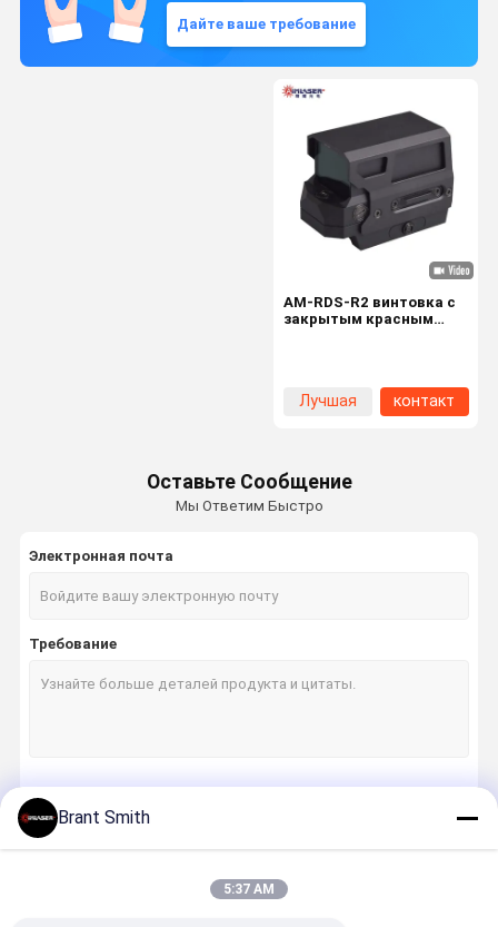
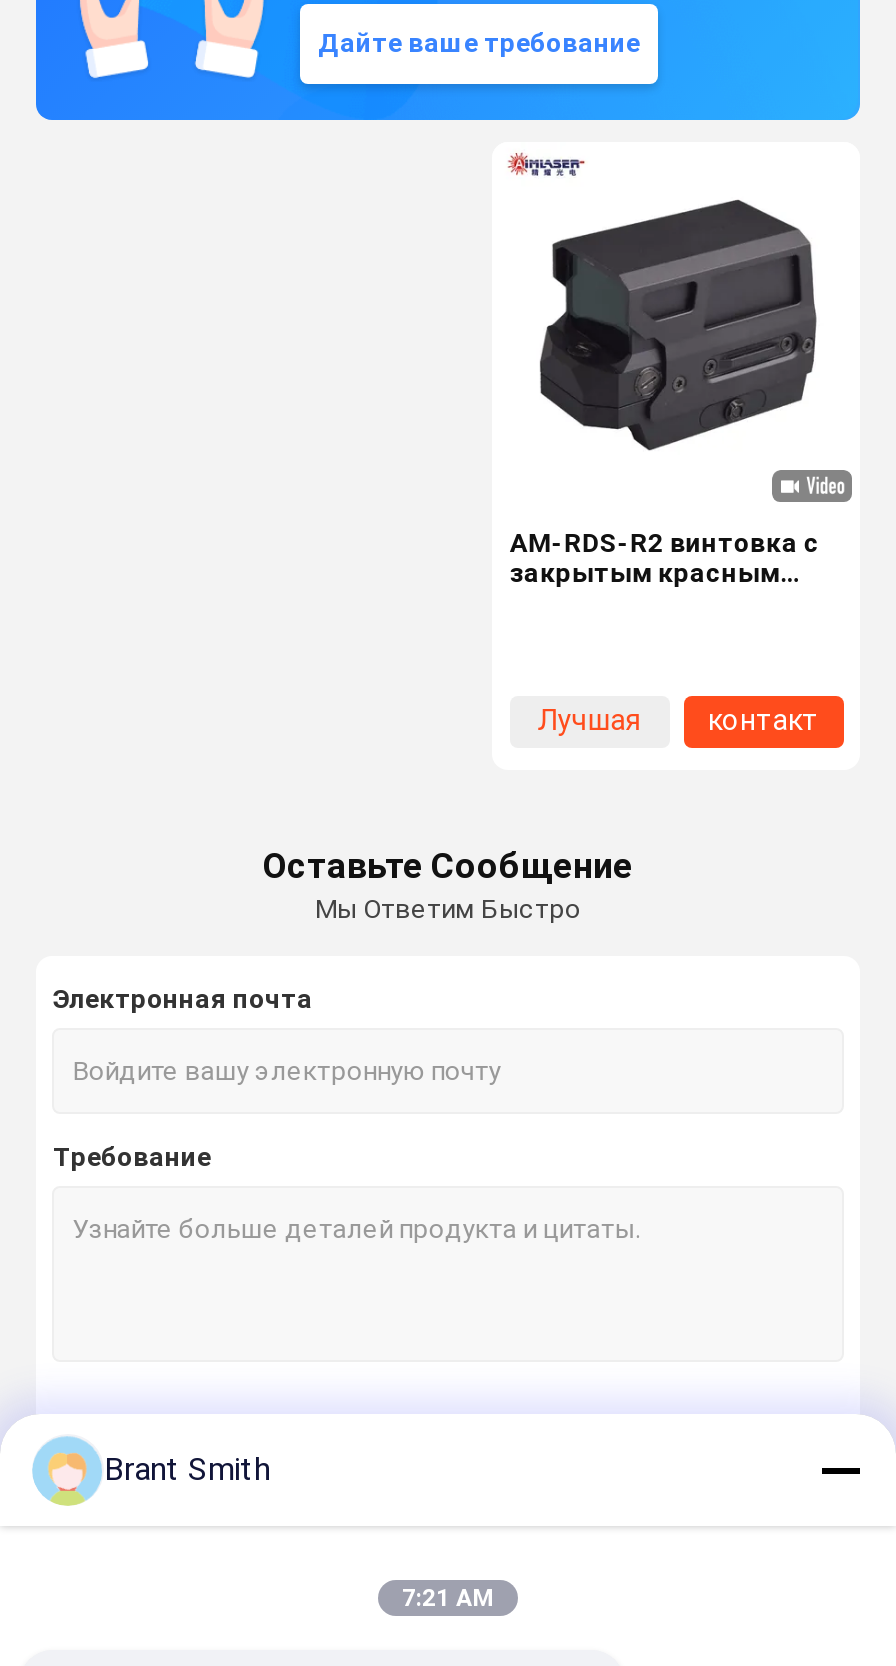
- [image]
+ [image]

- 5:37 AM
+ 7:21 AM
